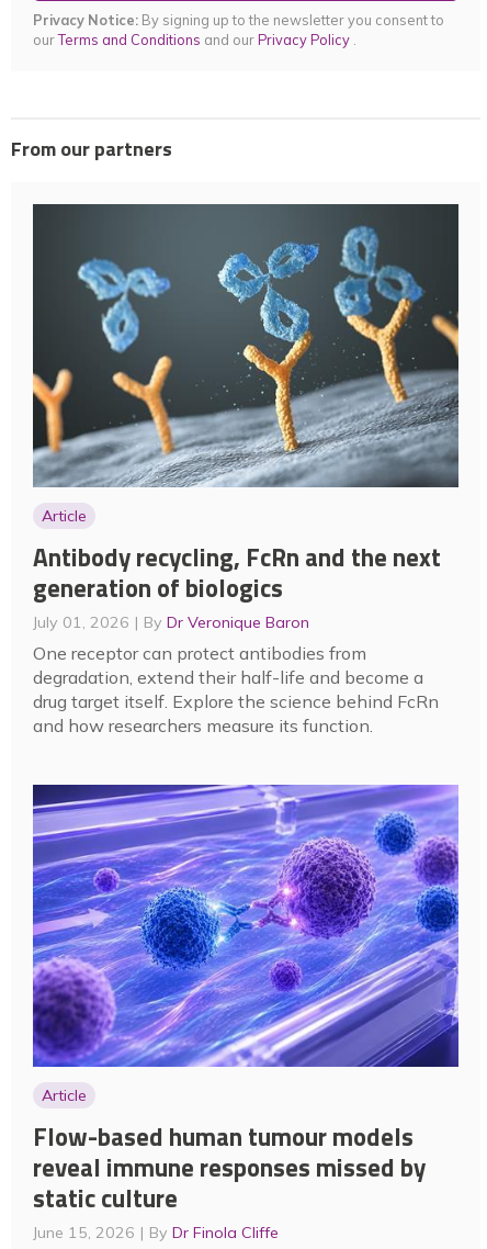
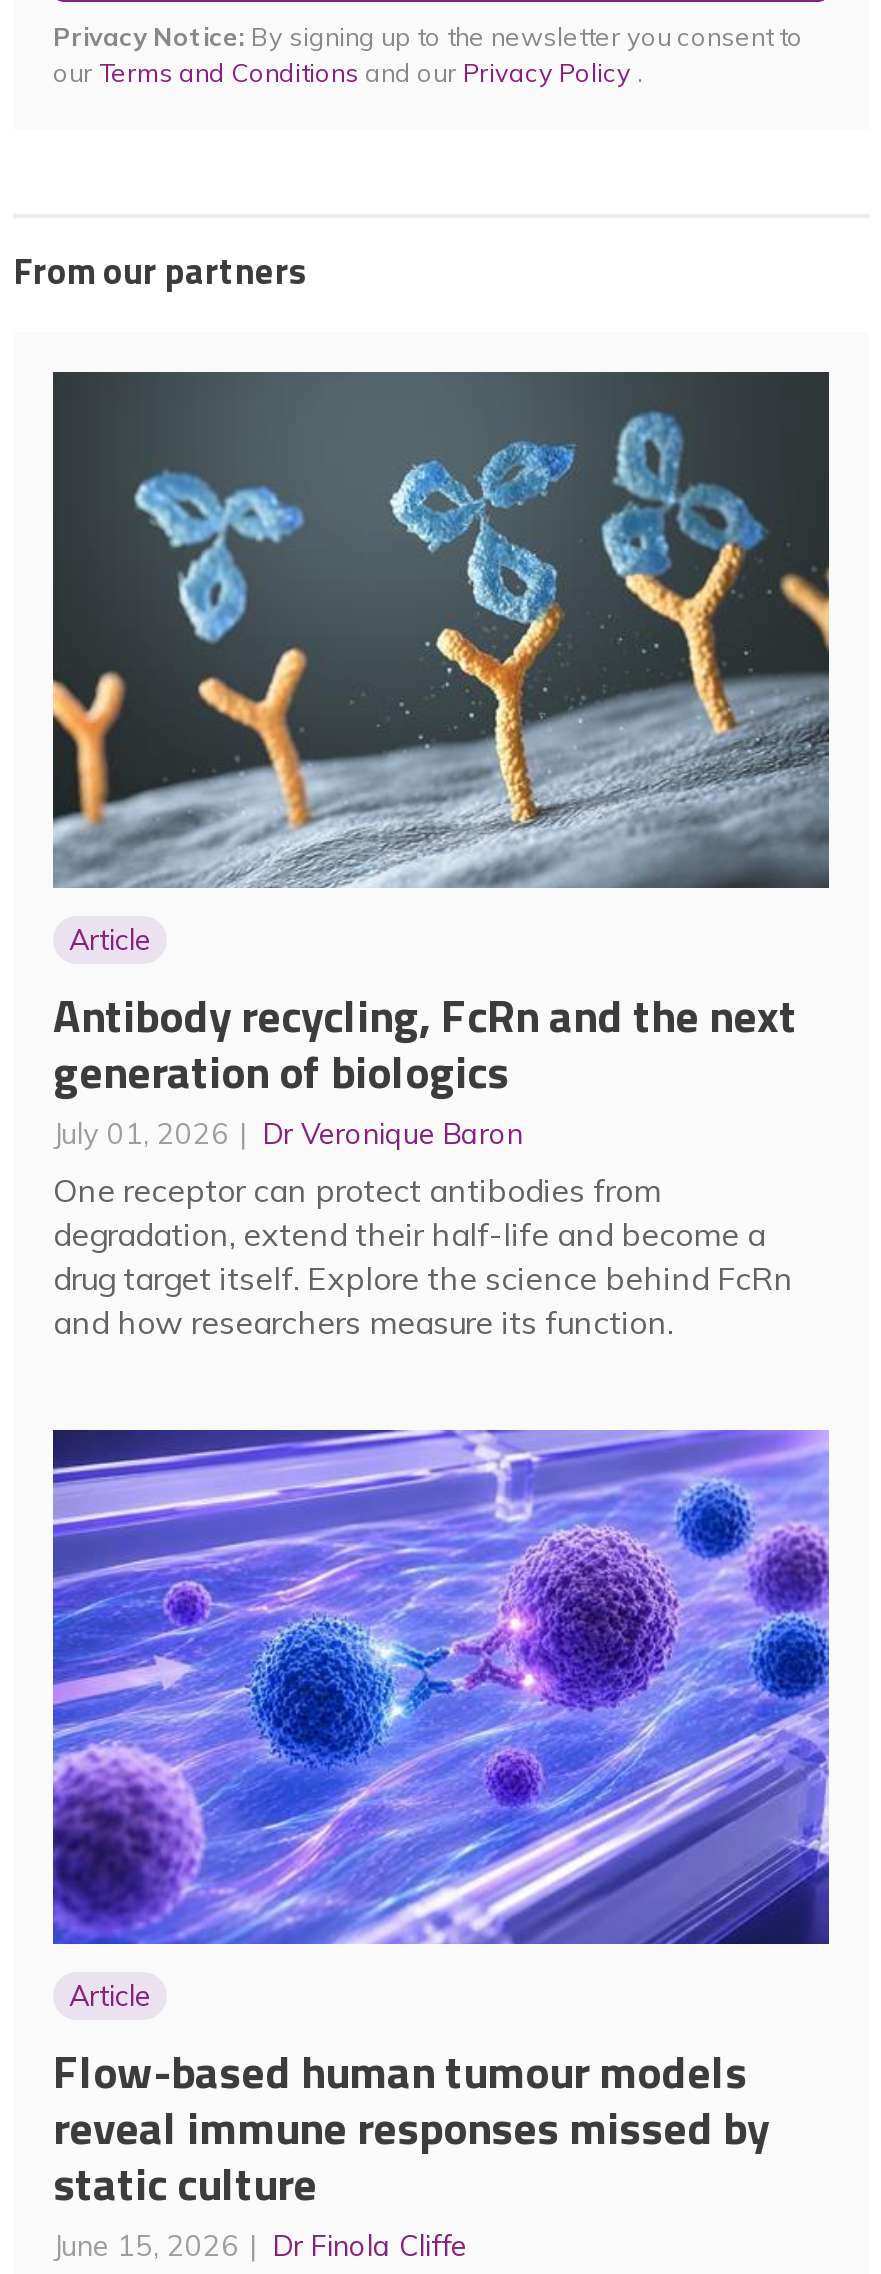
- By Dr Veronique Baron
+ Dr Veronique Baron

- By Dr Finola Cliffe
+ Dr Finola Cliffe
